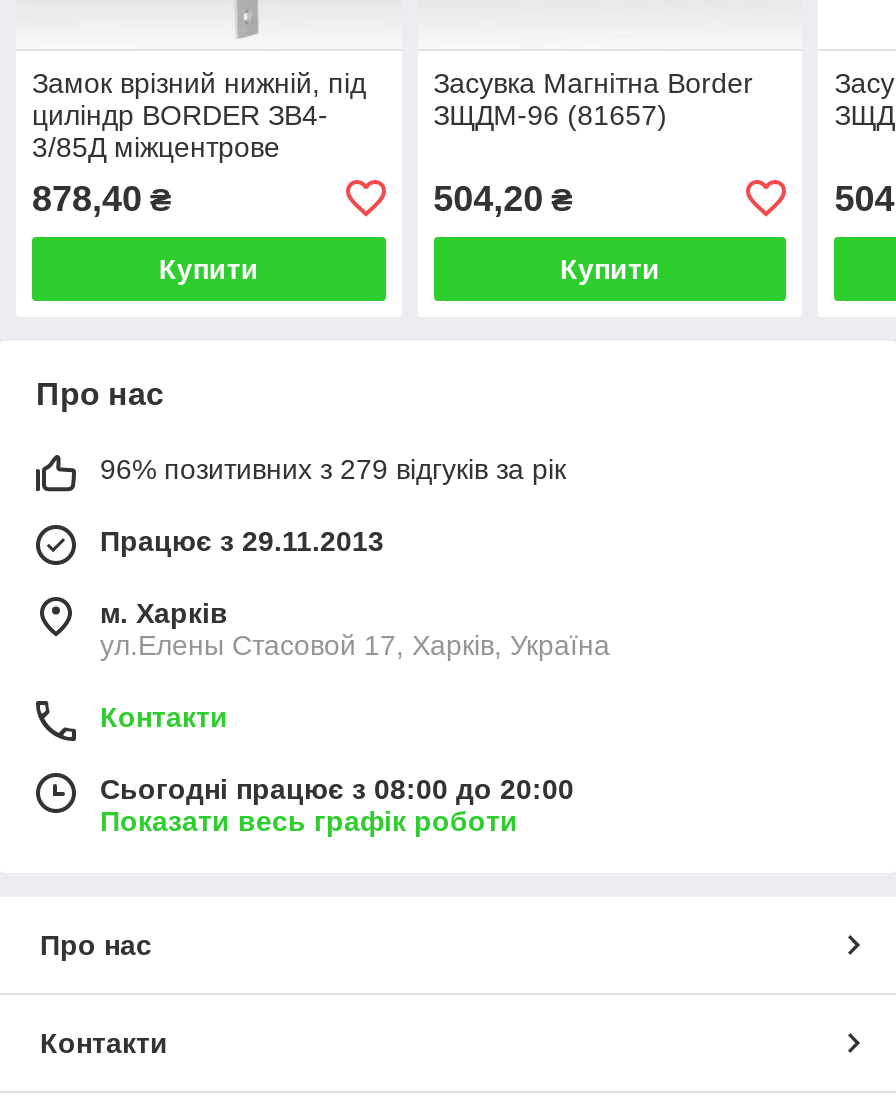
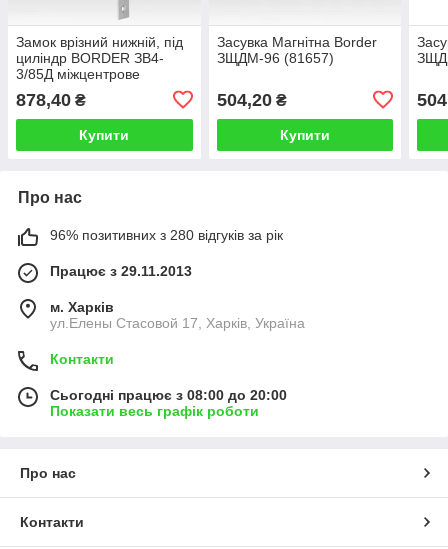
- 96% позитивних з 279 відгуків за рік
+ 96% позитивних з 280 відгуків за рік
